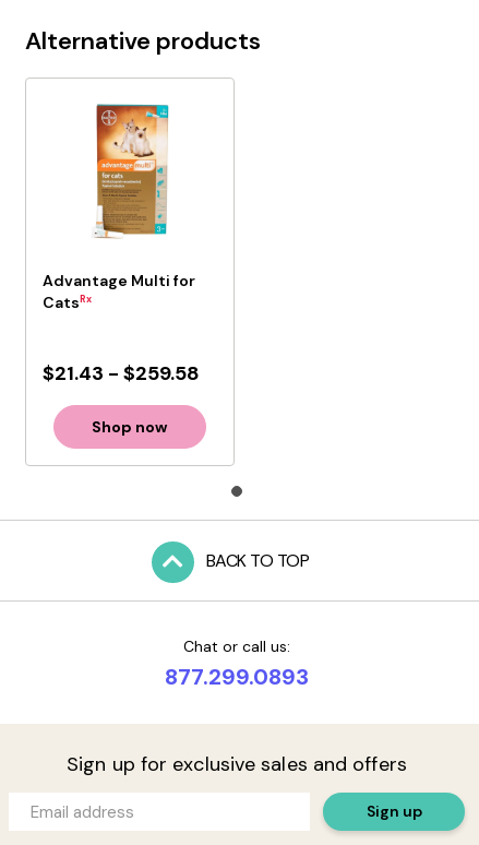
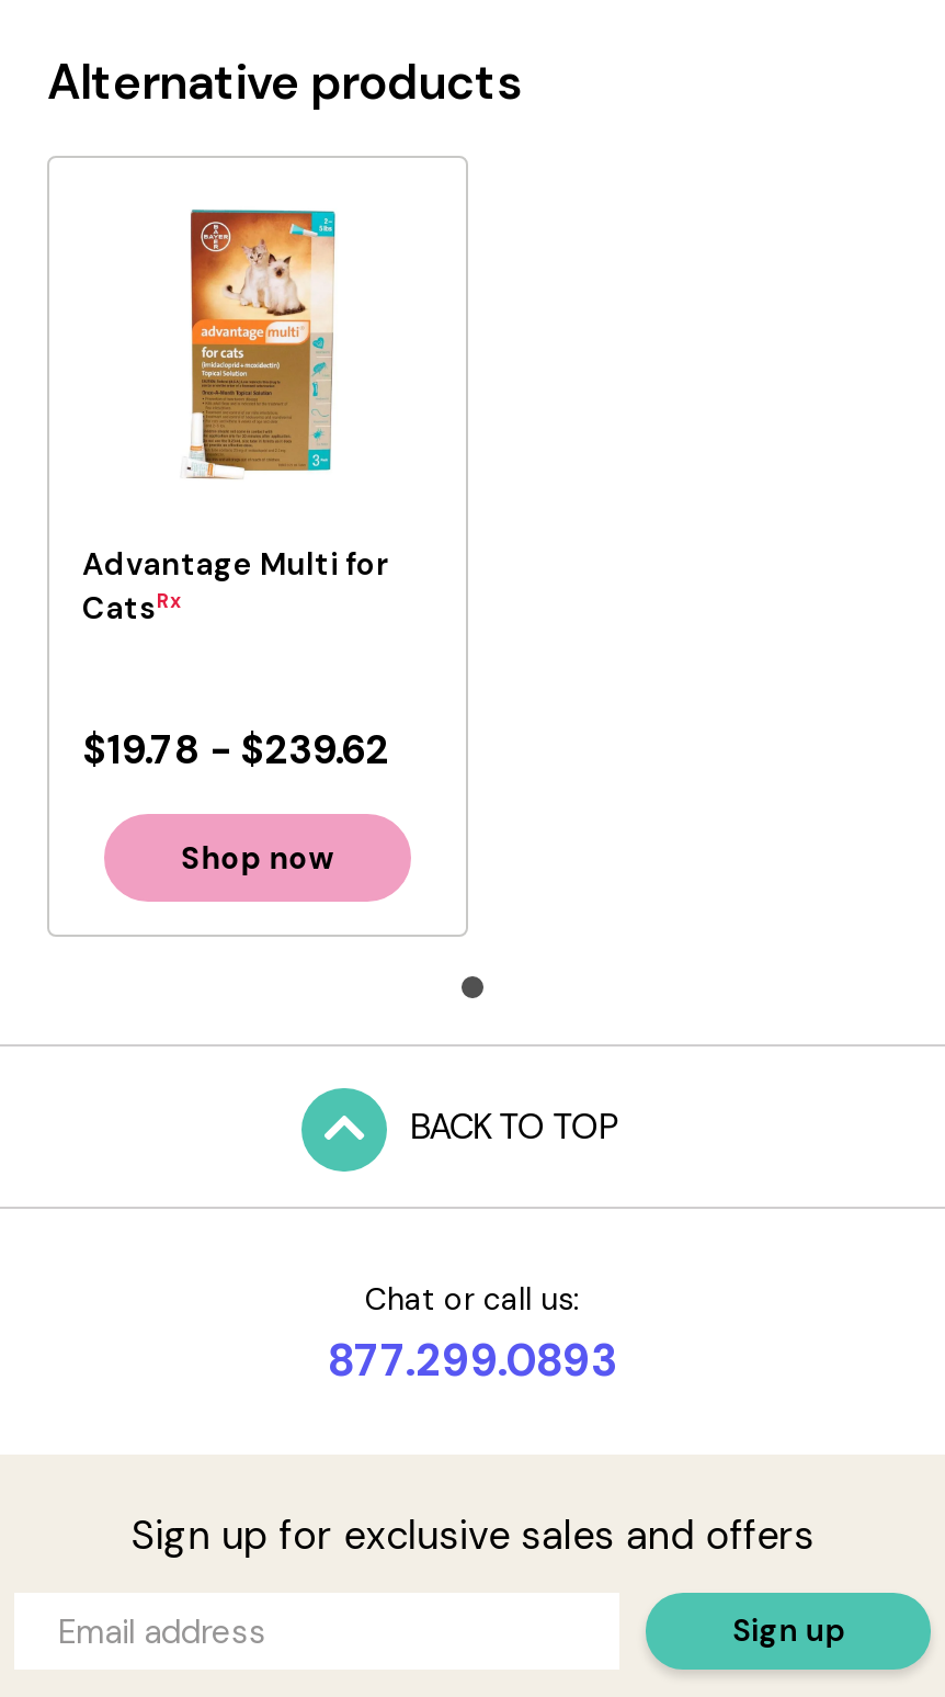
- $21.43 - $259.58
+ $19.78 - $239.62
